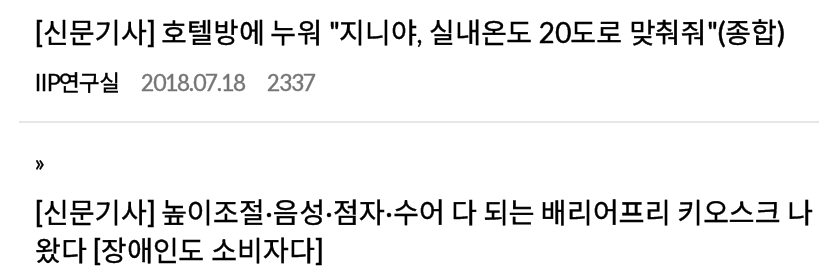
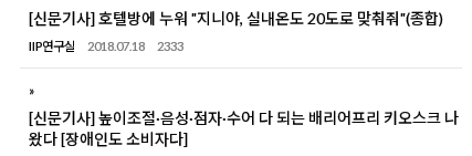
- 2337
+ 2333
